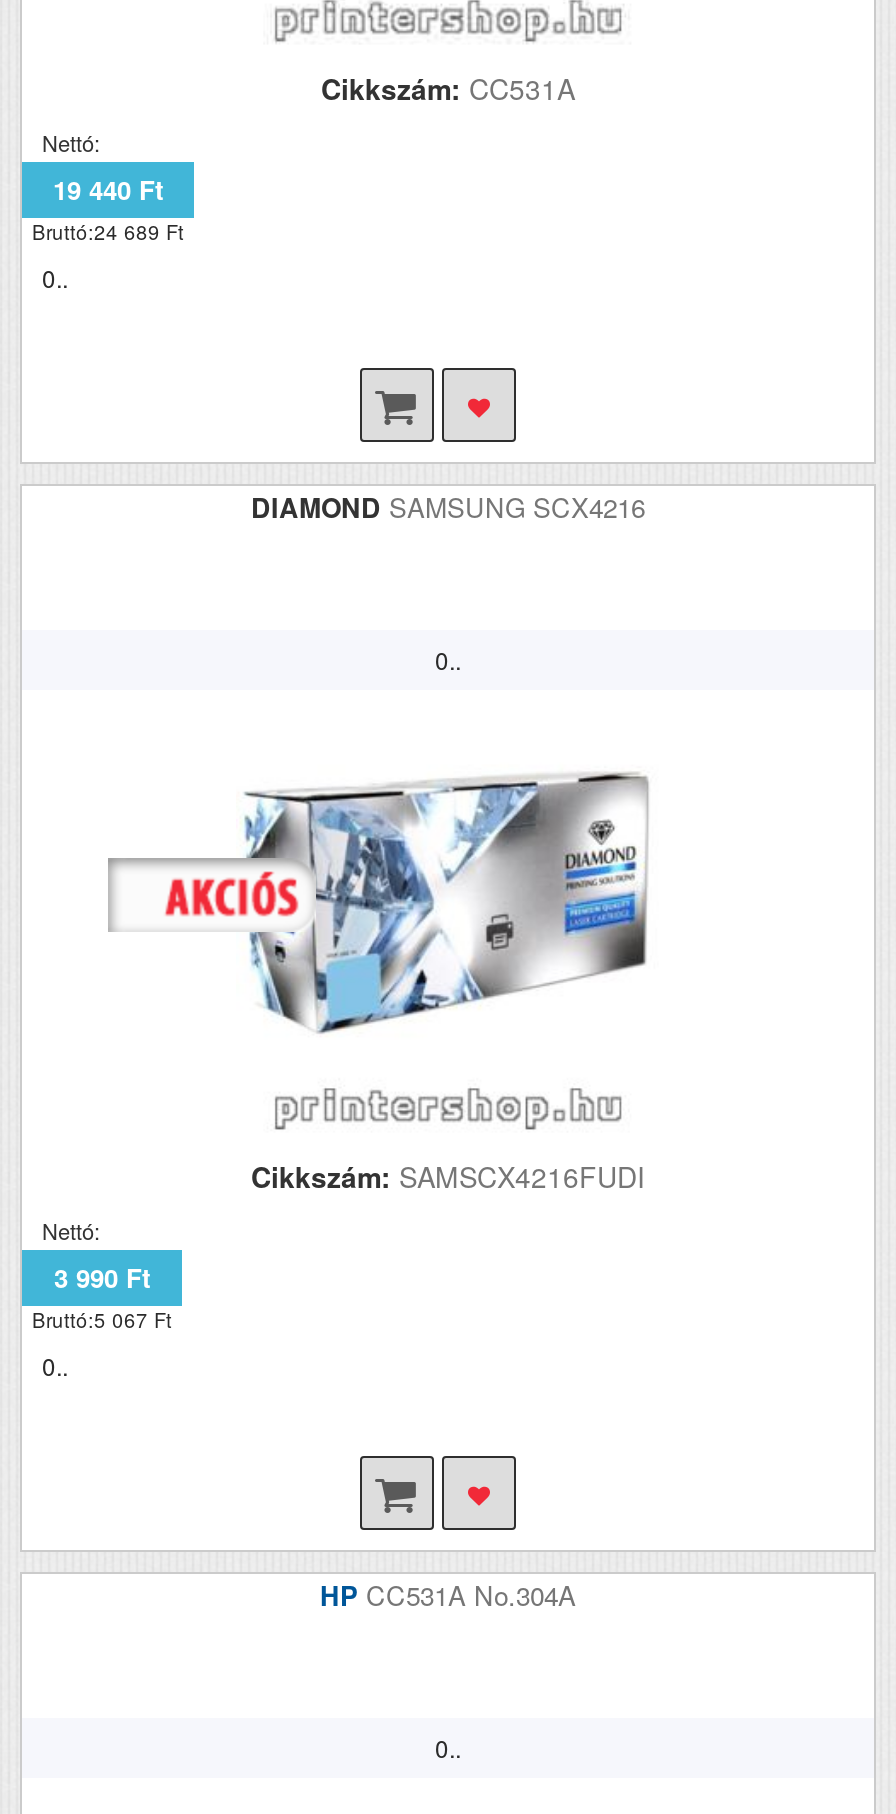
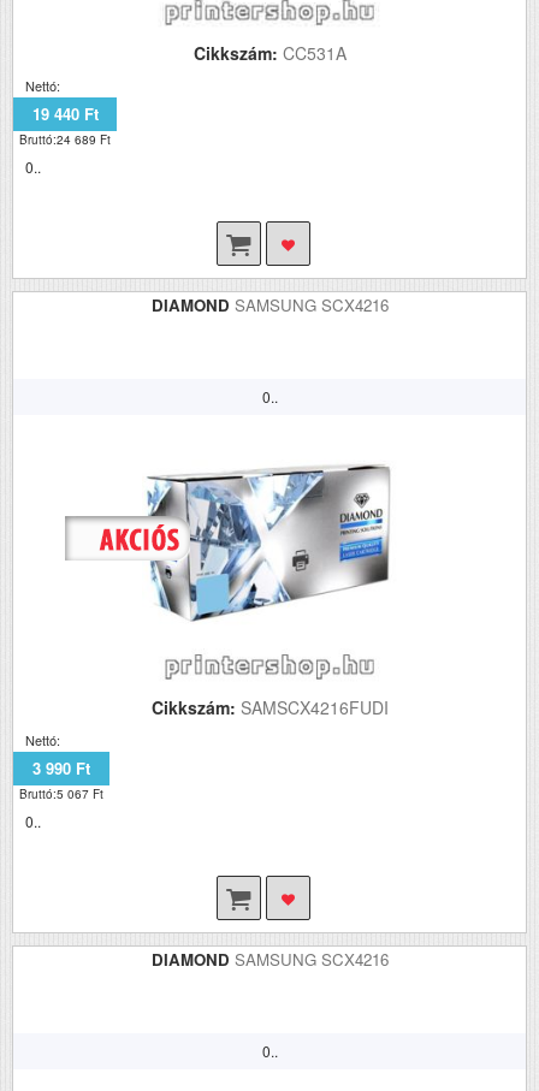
- HP CC531A No.304A
+ DIAMOND SAMSUNG SCX4216
